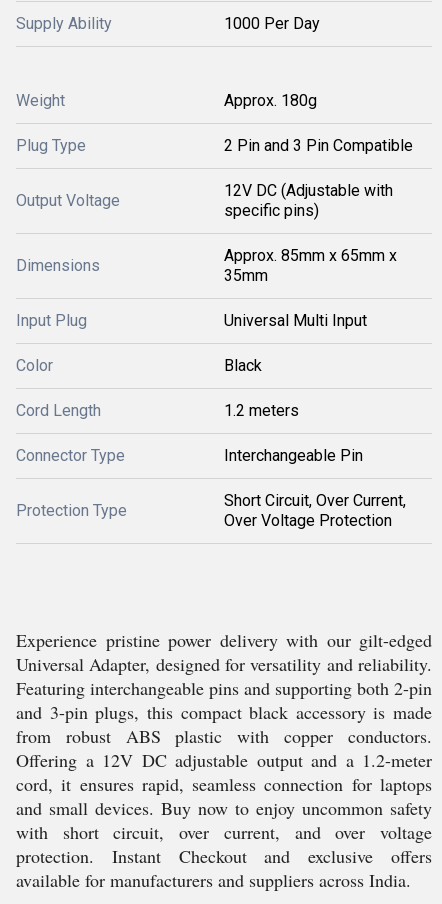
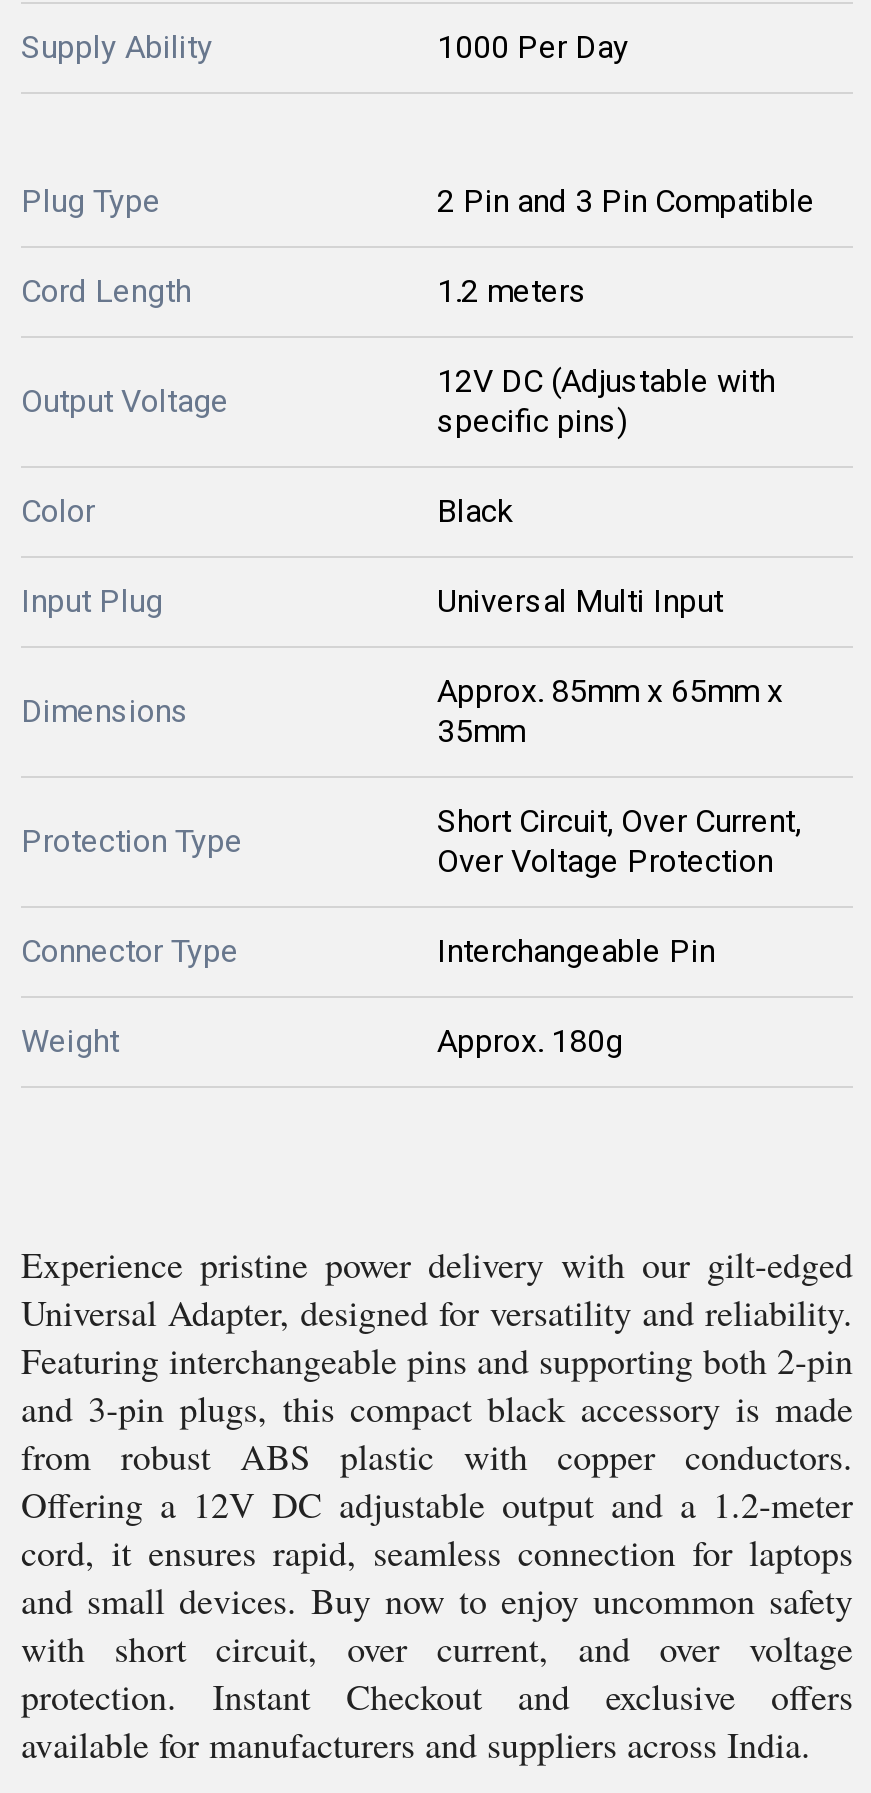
moved down: Weight | Approx. 180g

moved up: Plug Type | 2 Pin and 3 Pin Compatible

moved down: Dimensions | Approx. 85mm x 65mm x | 35mm

moved up: Input Plug | Universal Multi Input | Color | Black

moved up: Cord Length | 1.2 meters

moved down: Connector Type | Interchangeable Pin

moved up: Protection Type | Short Circuit, Over Current, | Over Voltage Protection
